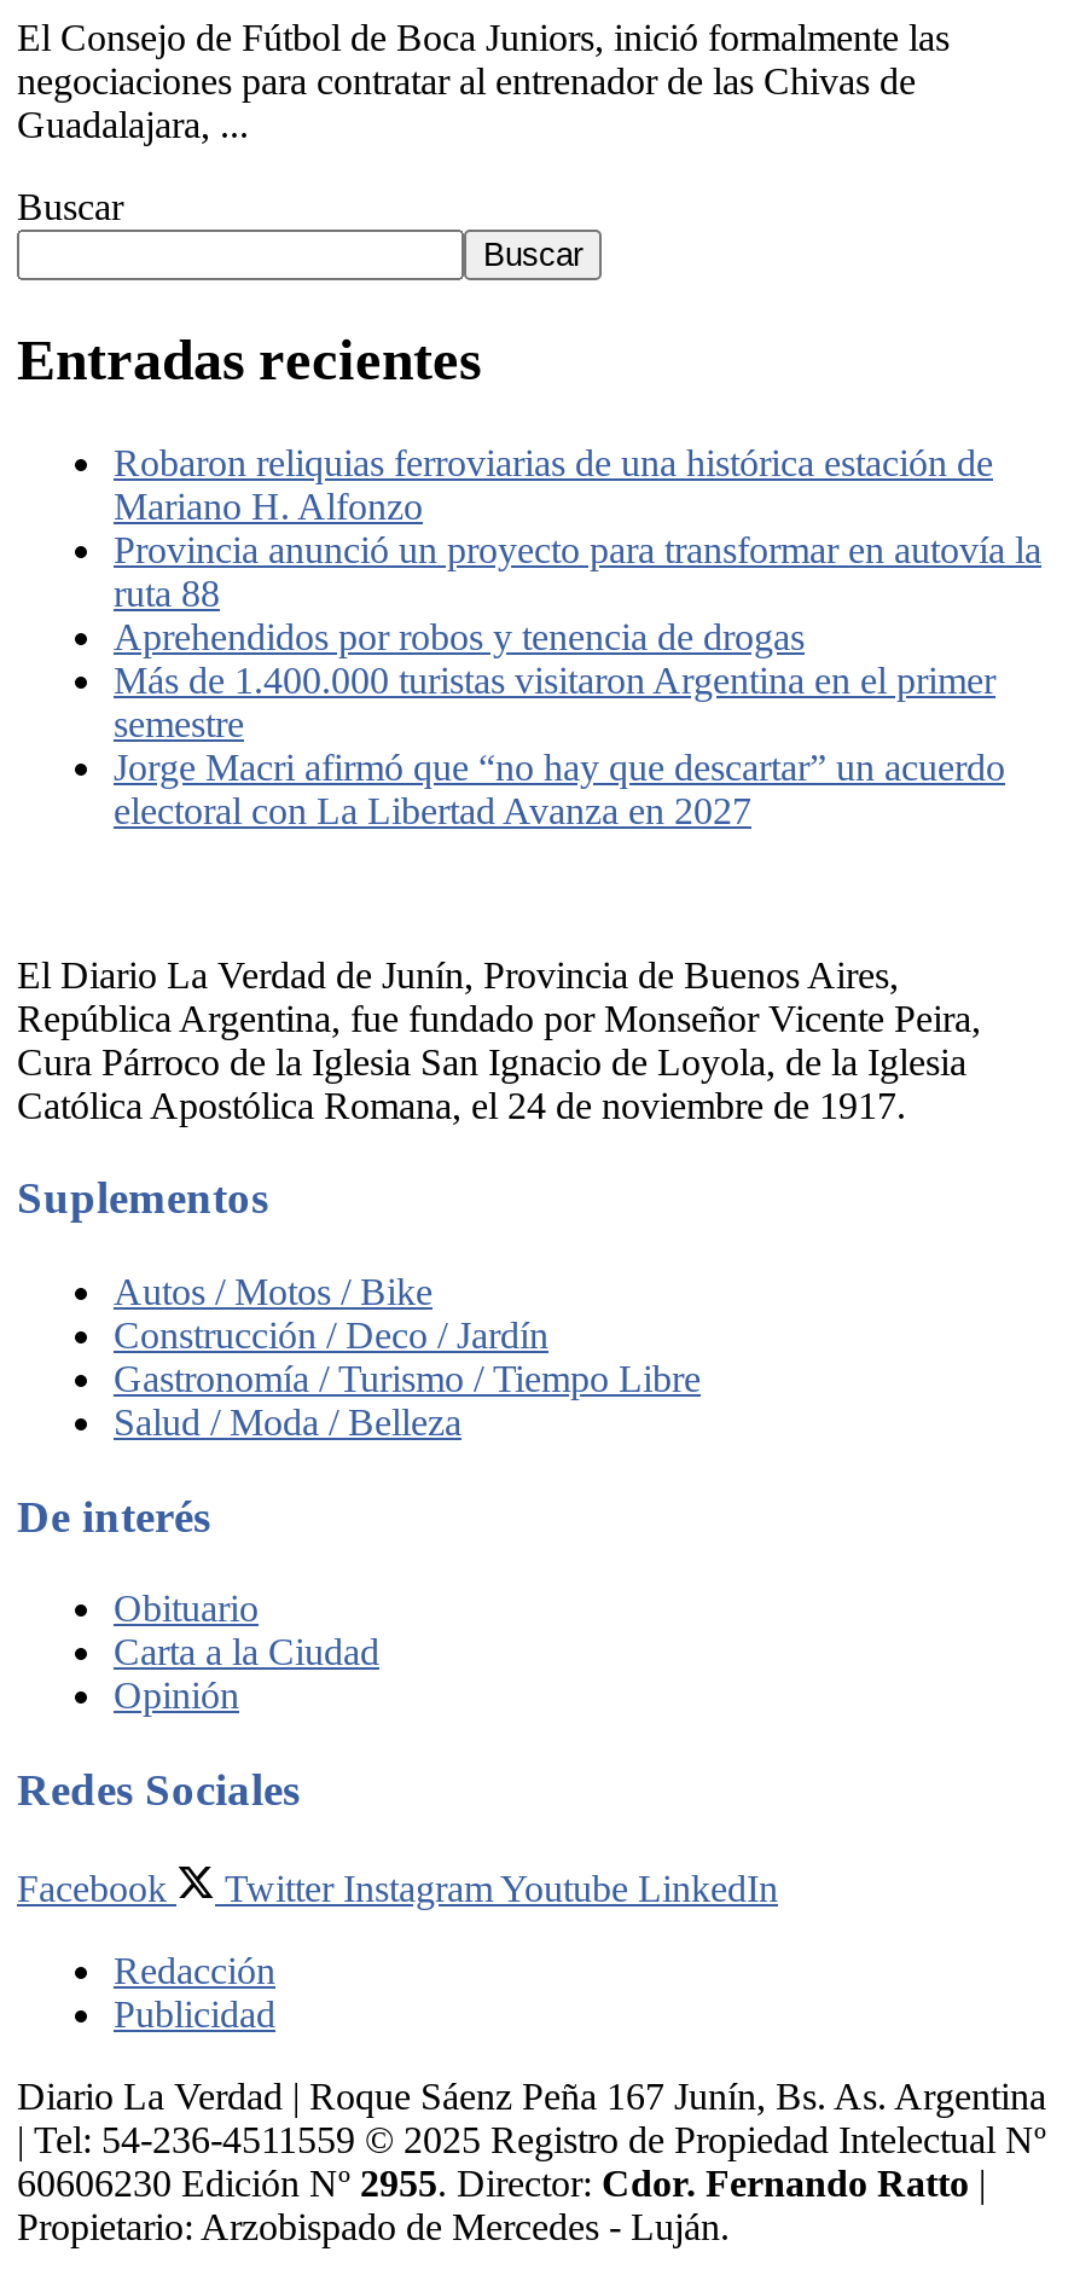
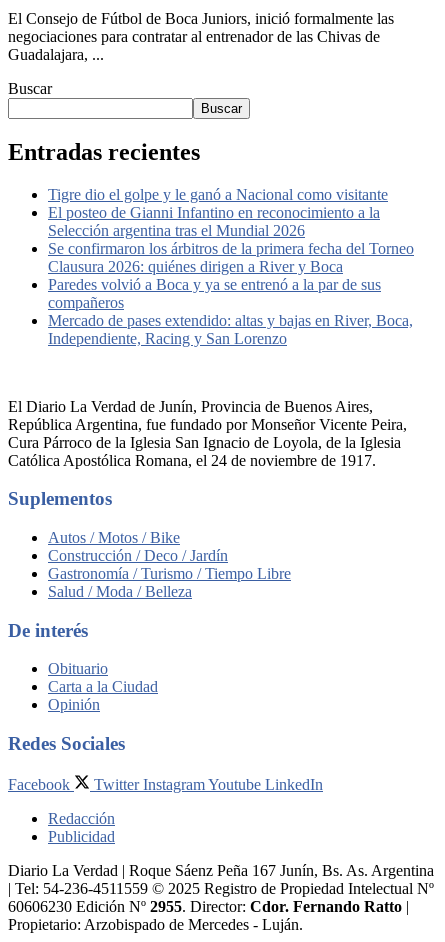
- Robaron reliquias ferroviarias de una histórica estación de
- Mariano H. Alfonzo
- Provincia anunció un proyecto para transformar en autovía la
- ruta 88
- Aprehendidos por robos y tenencia de drogas
- Más de 1.400.000 turistas visitaron Argentina en el primer
- semestre
- Jorge Macri afirmó que “no hay que descartar” un acuerdo
- electoral con La Libertad Avanza en 2027
+ Tigre dio el golpe y le ganó a Nacional como visitante
+ El posteo de Gianni Infantino en reconocimiento a la
+ Selección argentina tras el Mundial 2026
+ Se confirmaron los árbitros de la primera fecha del Torneo
+ Clausura 2026: quiénes dirigen a River y Boca
+ Paredes volvió a Boca y ya se entrenó a la par de sus
+ compañeros
+ Mercado de pases extendido: altas y bajas en River, Boca,
+ Independiente, Racing y San Lorenzo
